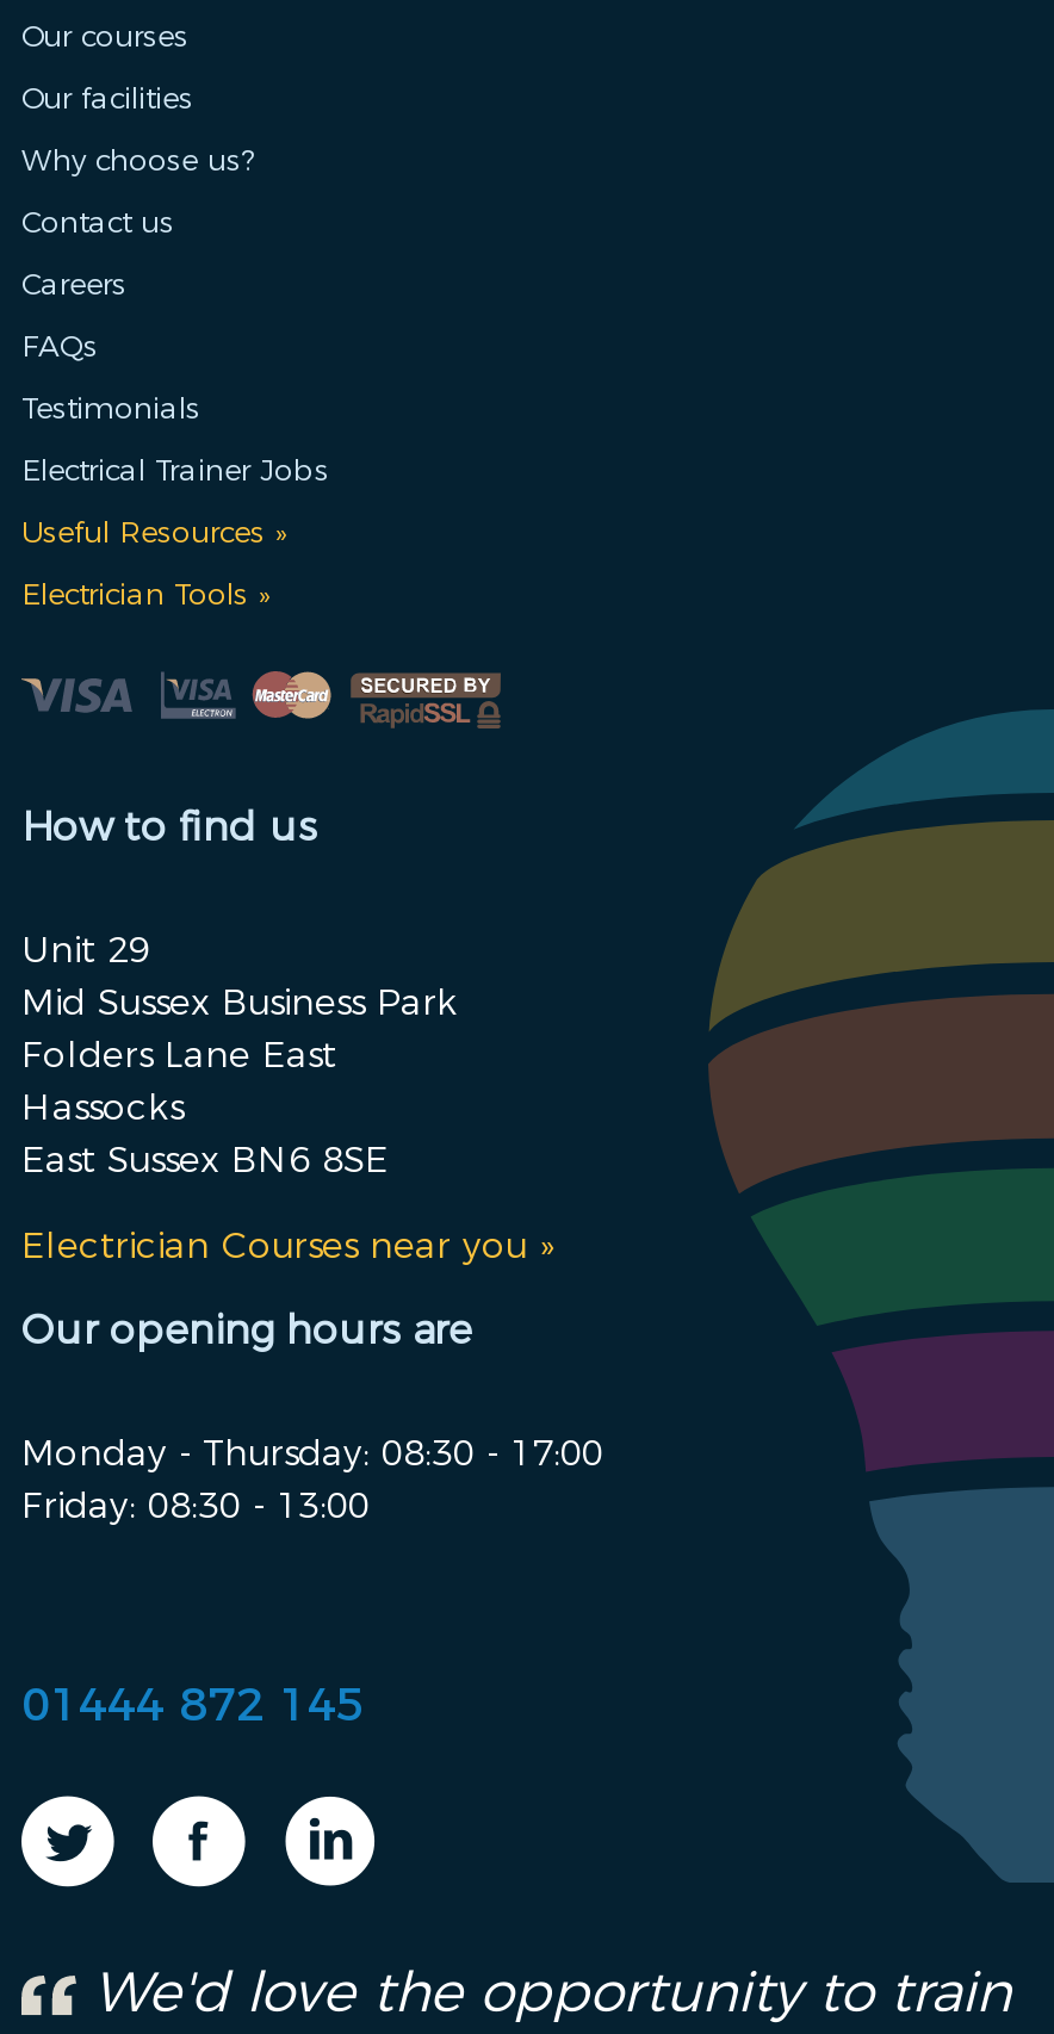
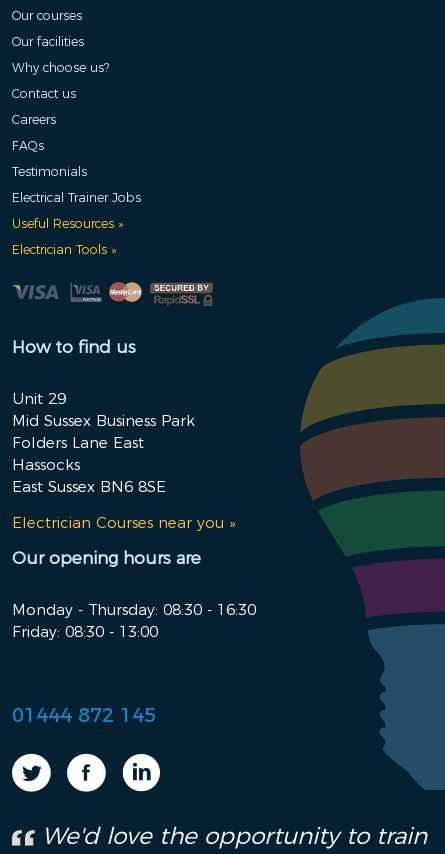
- Monday - Thursday: 08:30 - 17:00
+ Monday - Thursday: 08:30 - 16:30
